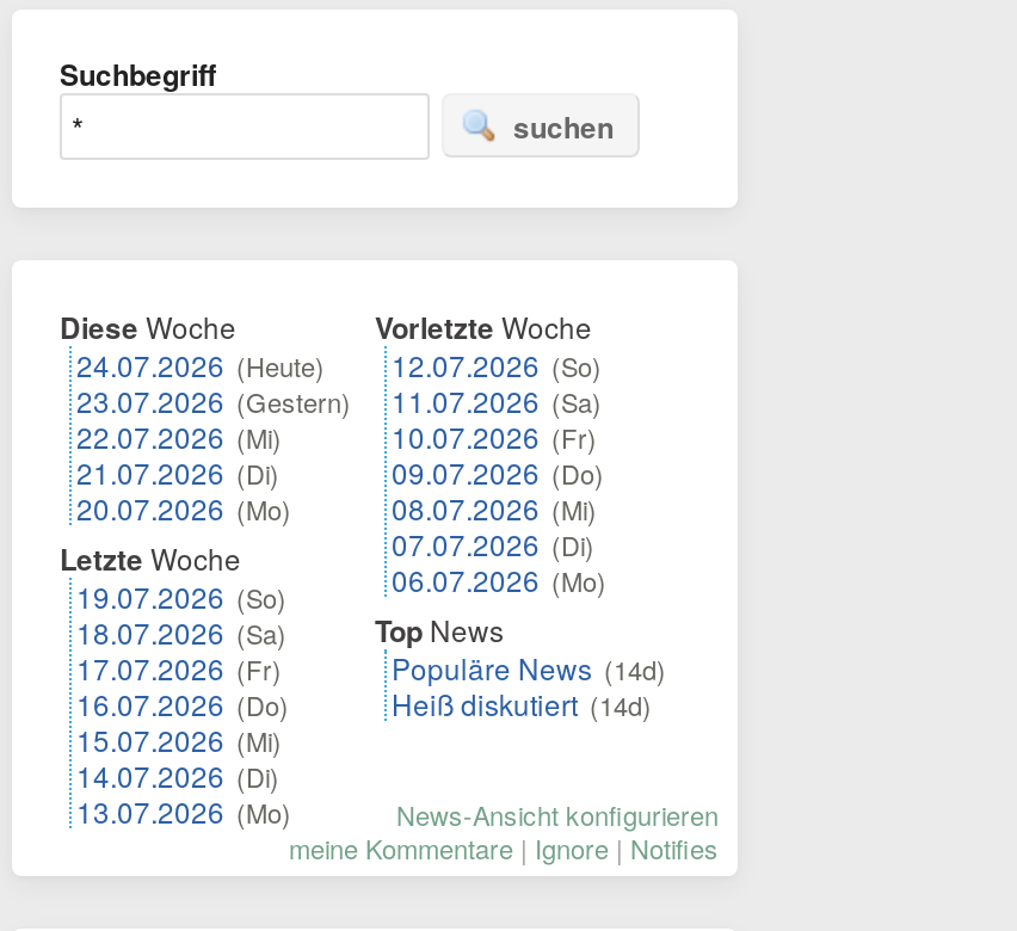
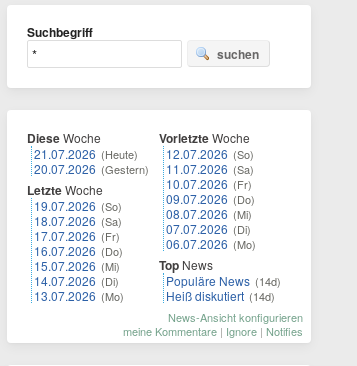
- 24.07.2026 (Heute)
- 23.07.2026 (Gestern)
- 22.07.2026 (Mi)
- 21.07.2026 (Di)
- 20.07.2026 (Mo)
+ 21.07.2026 (Heute)
+ 20.07.2026 (Gestern)

moved up: Letzte Woche | 19.07.2026 (So) | 18.07.2026 (Sa) | 17.07.2026 (Fr) | 16.07.2026 (Do) | 15.07.2026 (Mi) | 14.07.2026 (Di) | 13.07.2026 (Mo)
